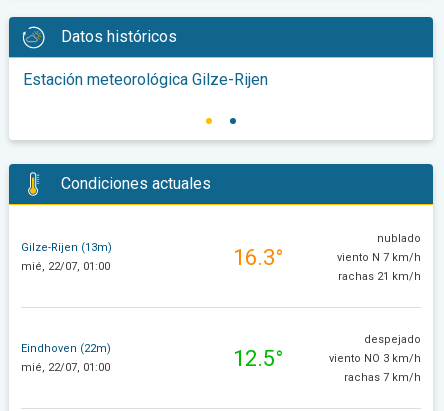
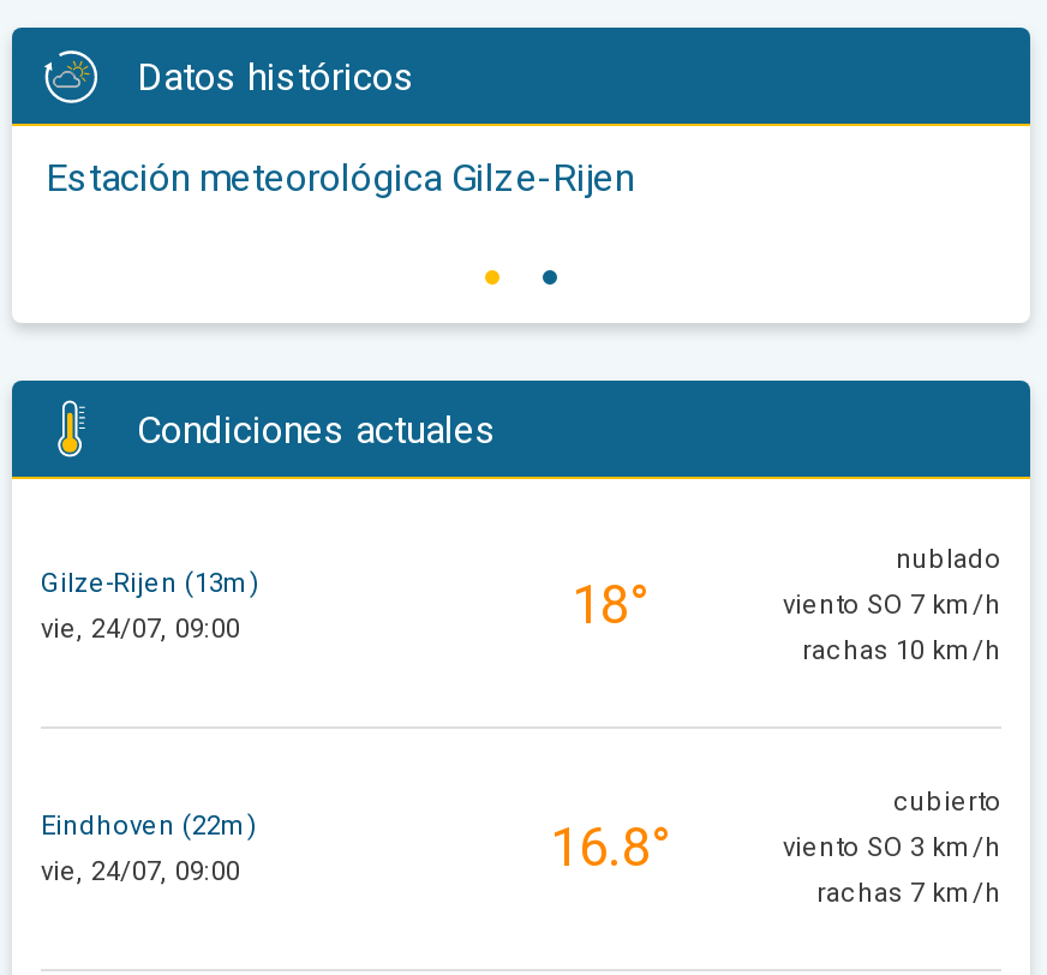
- mié, 22/07, 01:00
- 16.3°
+ vie, 24/07, 09:00
+ 18°

- viento N 7 km/h
+ viento SO 7 km/h

- rachas 21 km/h
+ rachas 10 km/h

- despejado
+ cubierto

- mié, 22/07, 01:00
- 12.5°
+ vie, 24/07, 09:00
+ 16.8°

- viento NO 3 km/h
+ viento SO 3 km/h
